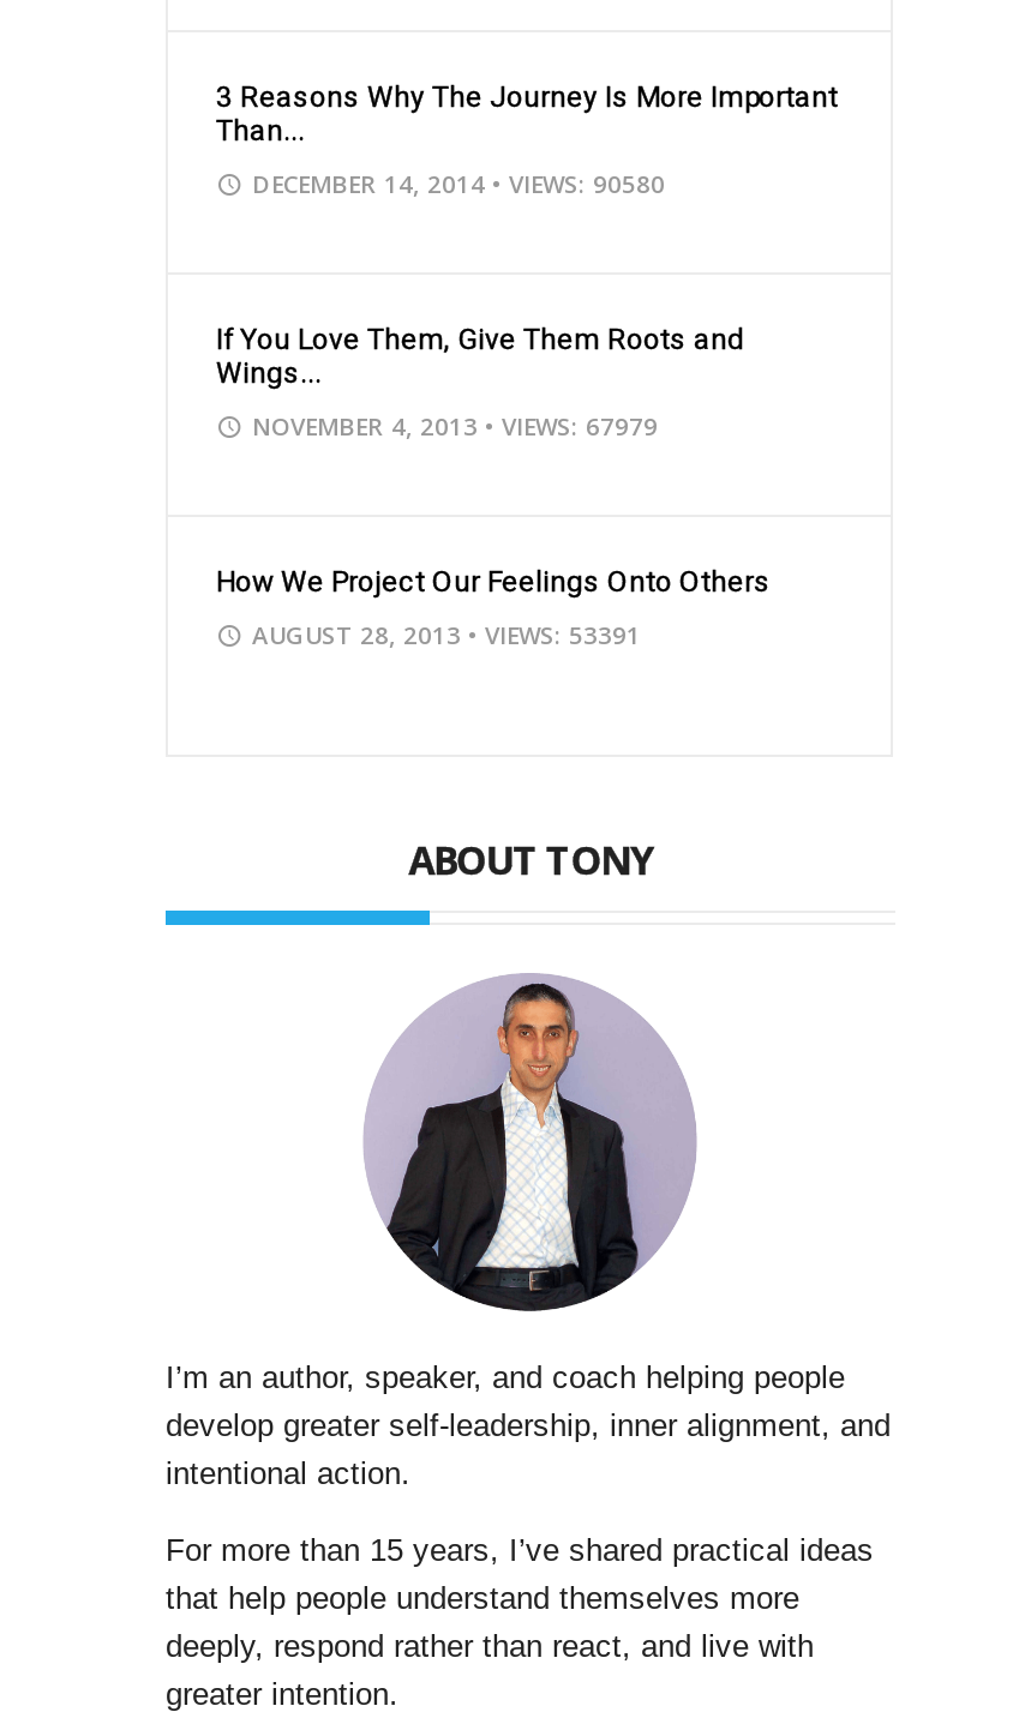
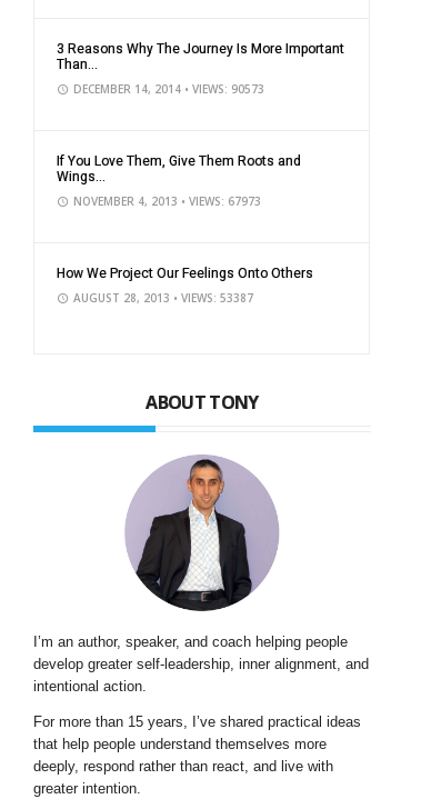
- DECEMBER 14, 2014 • VIEWS: 90580
+ DECEMBER 14, 2014 • VIEWS: 90573

- NOVEMBER 4, 2013 • VIEWS: 67979
+ NOVEMBER 4, 2013 • VIEWS: 67973

- AUGUST 28, 2013 • VIEWS: 53391
+ AUGUST 28, 2013 • VIEWS: 53387
